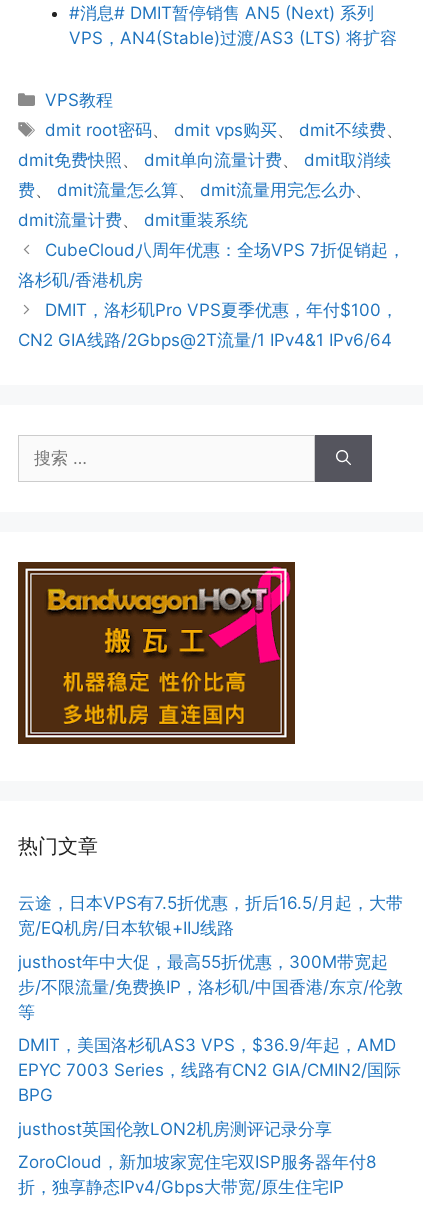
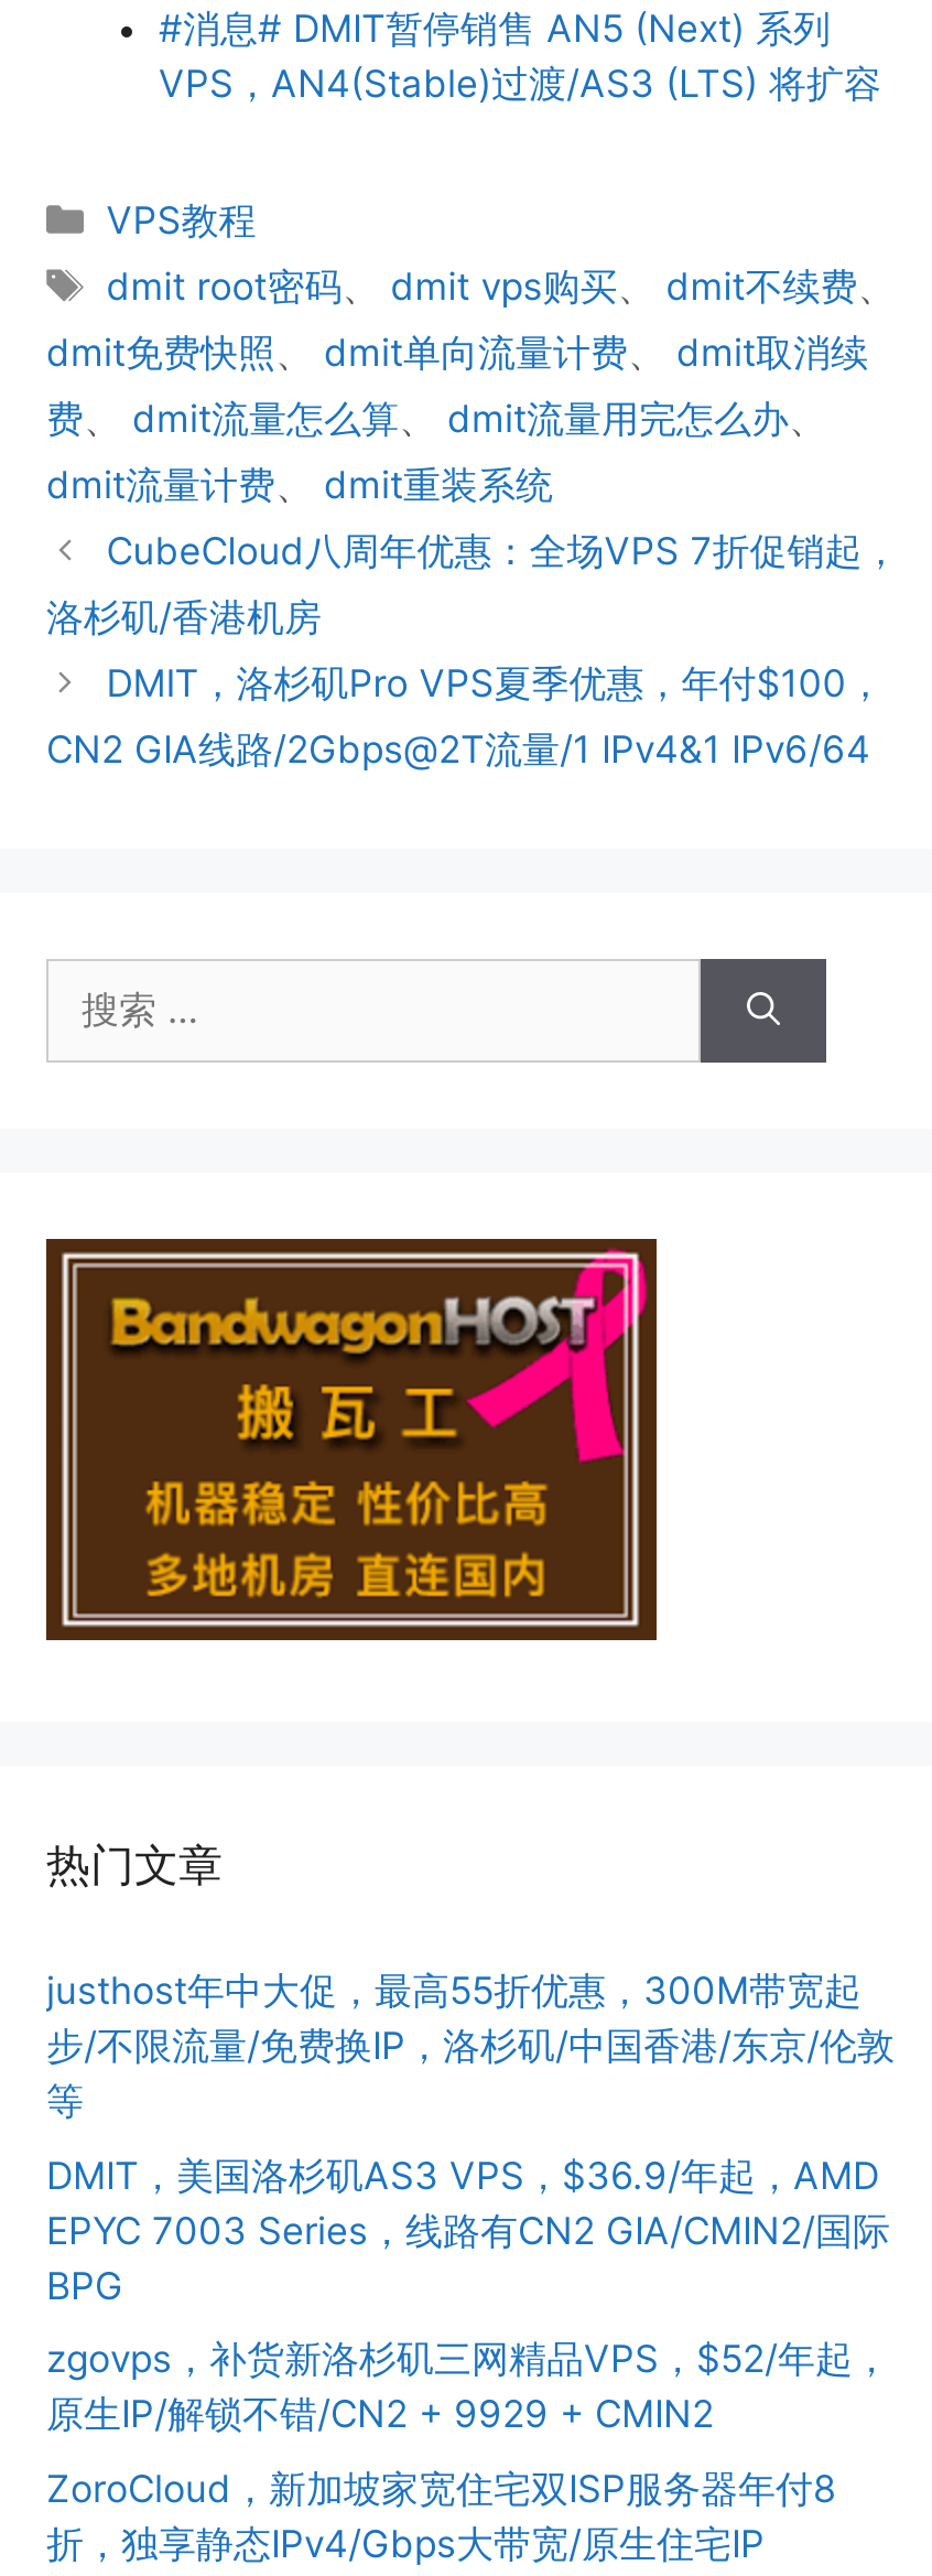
- 云途，日本VPS有7.5折优惠，折后16.5/月起，大带
- 宽/EQ机房/日本软银+IIJ线路

moved up: justhost年中大促，最高55折优惠，300M带宽起 | 步/不限流量/免费换IP，洛杉矶/中国香港/东京/伦敦 | 等 | DMIT，美国洛杉矶AS3 VPS，$36.9/年起，AMD | EPYC 7003 Series，线路有CN2 GIA/CMIN2/国际 | BPG

- justhost英国伦敦LON2机房测评记录分享
+ zgovps，补货新洛杉矶三网精品VPS，$52/年起，
+ 原生IP/解锁不错/CN2 + 9929 + CMIN2
